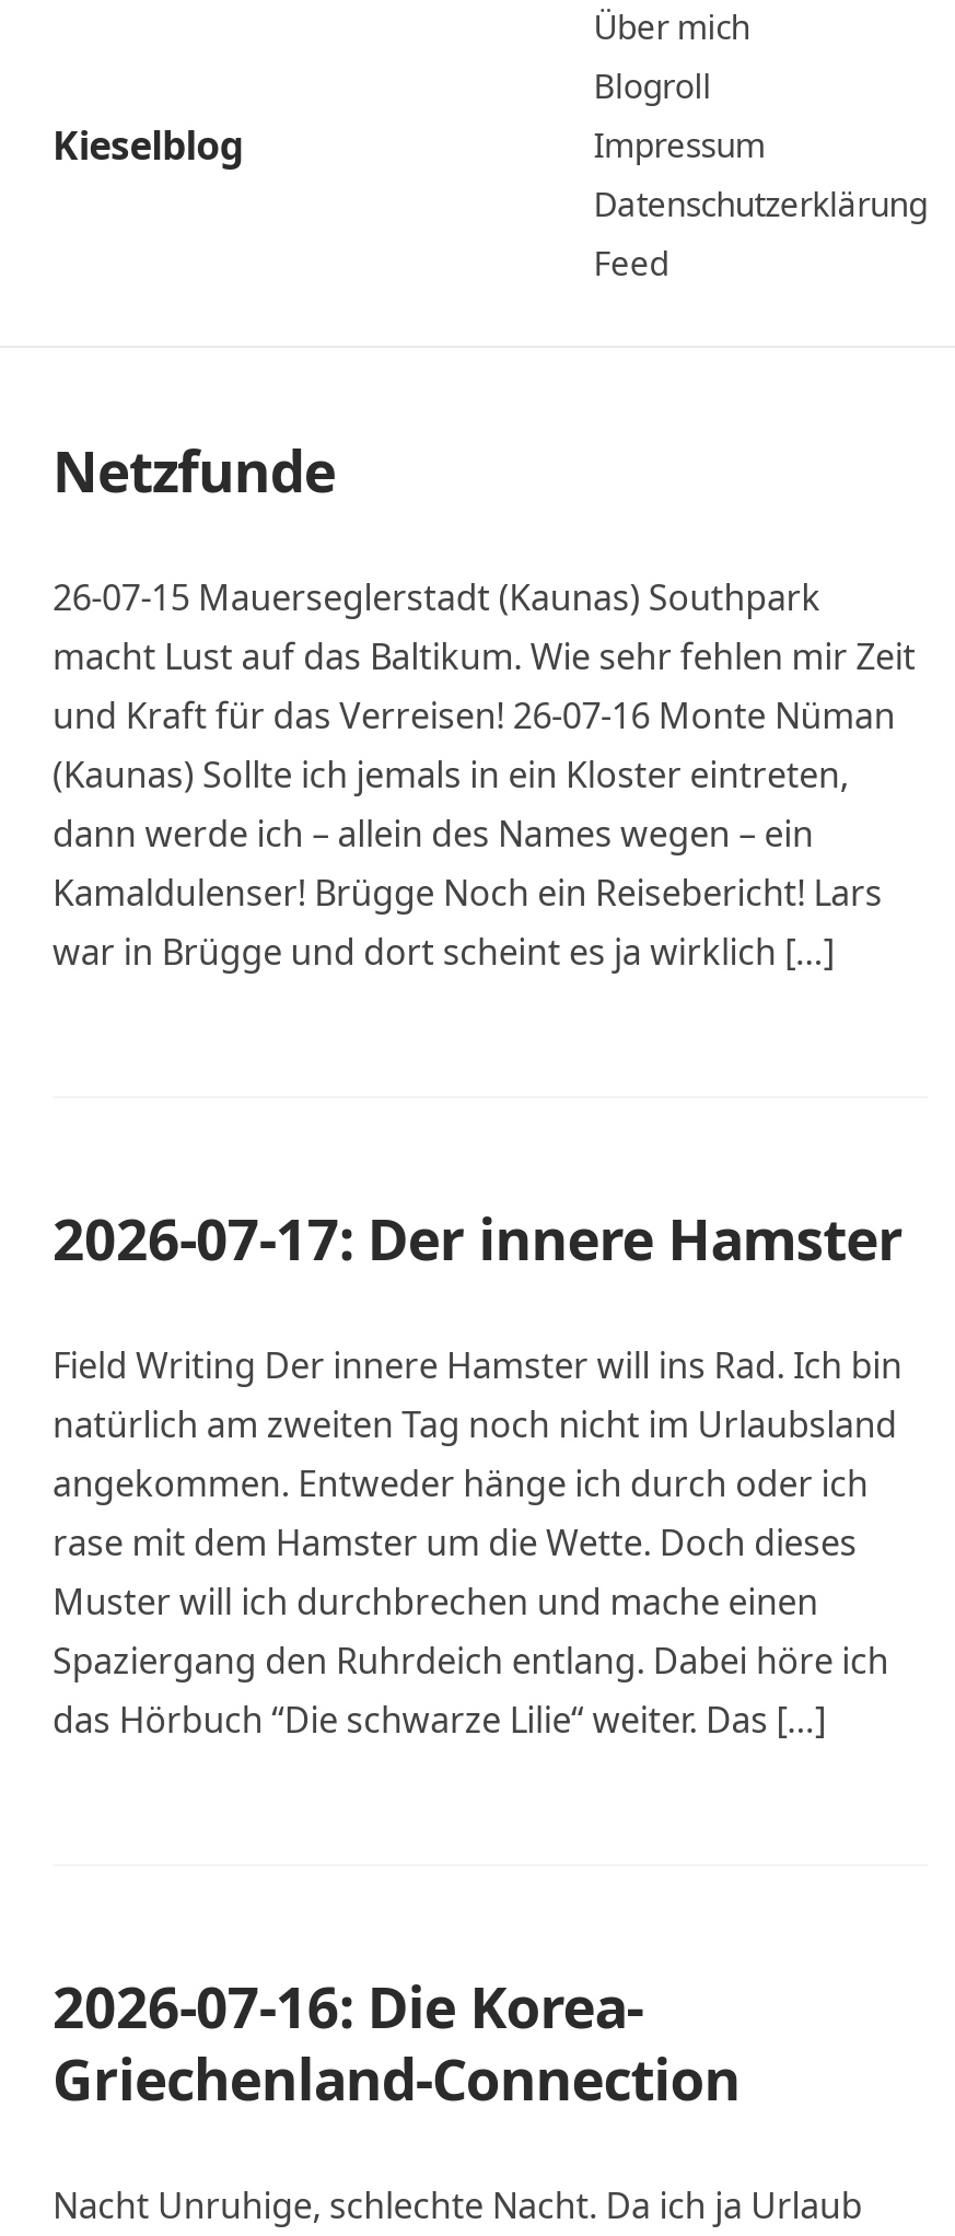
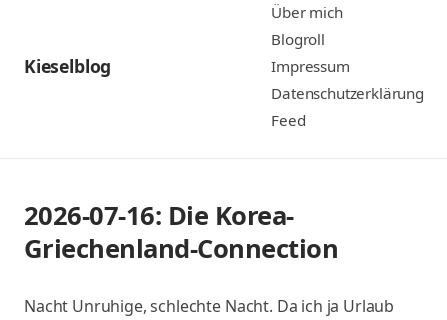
- Netzfunde
- 26-07-15 Mauerseglerstadt (Kaunas) Southpark
- macht Lust auf das Baltikum. Wie sehr fehlen mir Zeit
- und Kraft für das Verreisen! 26-07-16 Monte Nüman
- (Kaunas) Sollte ich jemals in ein Kloster eintreten,
- dann werde ich – allein des Names wegen – ein
- Kamaldulenser! Brügge Noch ein Reisebericht! Lars
- war in Brügge und dort scheint es ja wirklich […]

- 2026-07-17: Der innere Hamster
- Field Writing Der innere Hamster will ins Rad. Ich bin
- natürlich am zweiten Tag noch nicht im Urlaubsland
- angekommen. Entweder hänge ich durch oder ich
- rase mit dem Hamster um die Wette. Doch dieses
- Muster will ich durchbrechen und mache einen
- Spaziergang den Ruhrdeich entlang. Dabei höre ich
- das Hörbuch “Die schwarze Lilie“ weiter. Das […]
